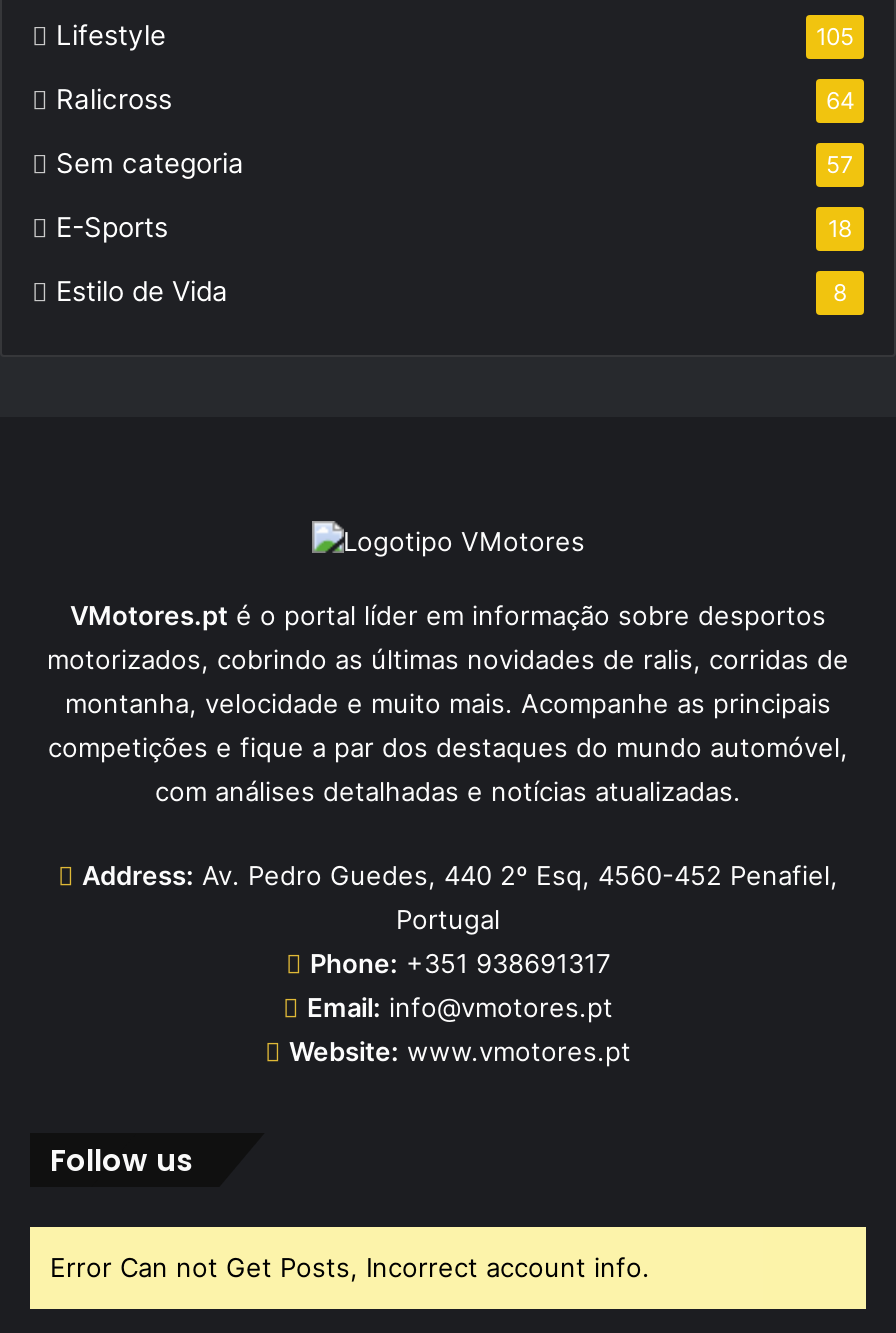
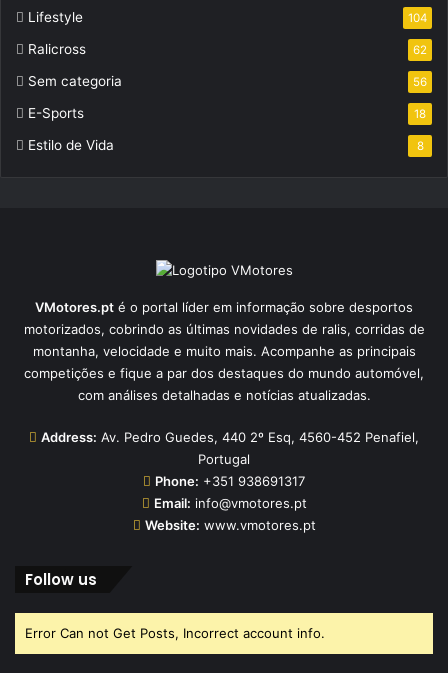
- 105
+ 104

- 64
+ 62

- 57
+ 56
